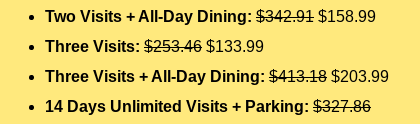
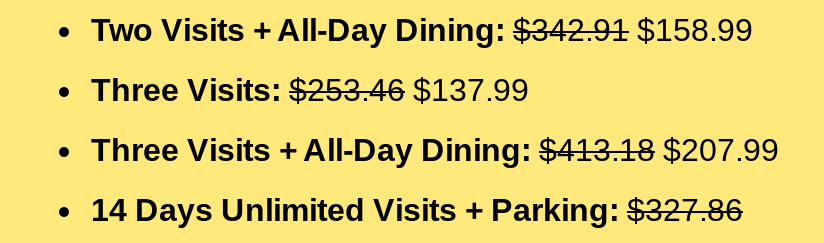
- Three Visits: $253.46 $133.99
+ Three Visits: $253.46 $137.99

- Three Visits + All-Day Dining: $413.18 $203.99
+ Three Visits + All-Day Dining: $413.18 $207.99
